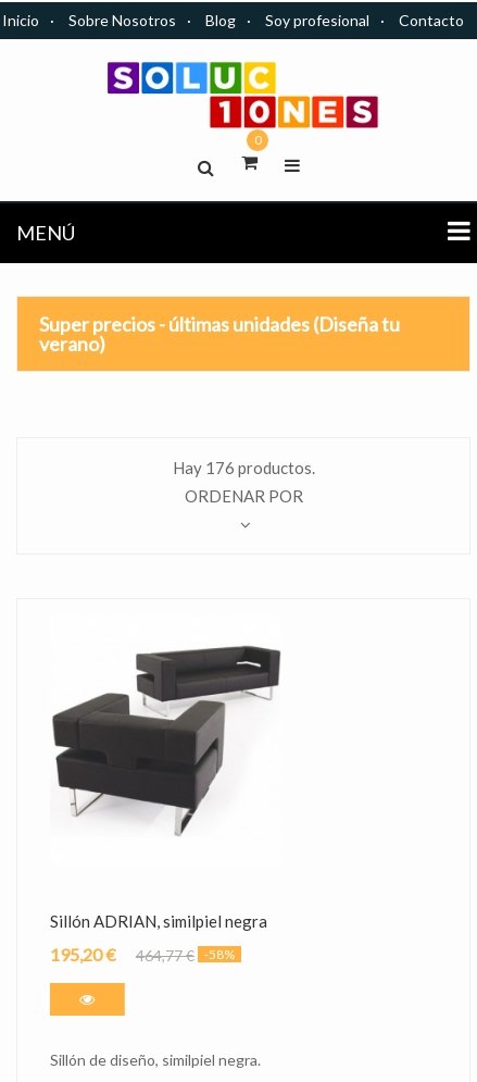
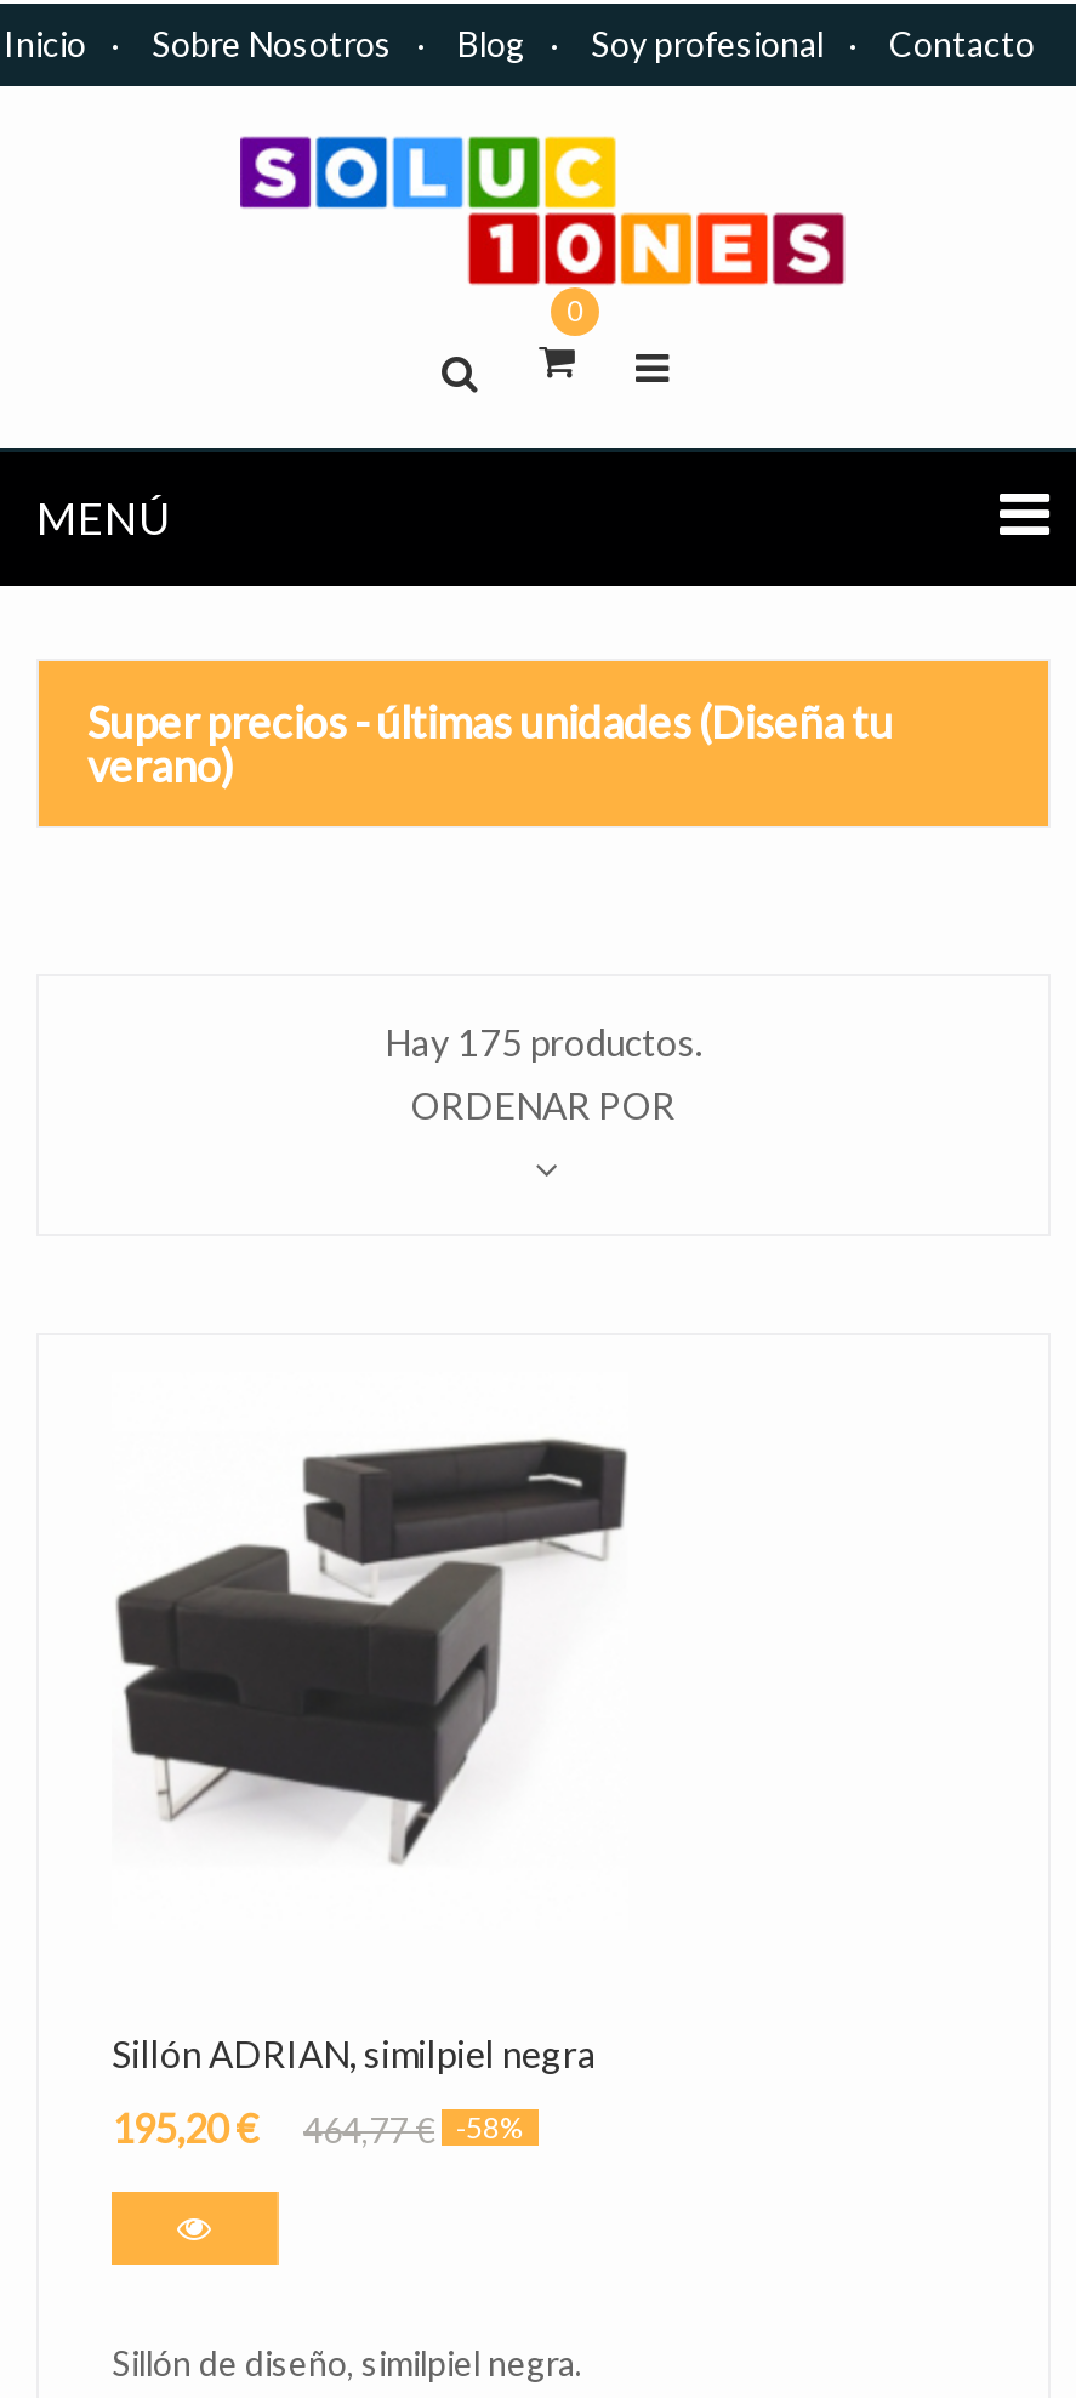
- Hay 176 productos.
+ Hay 175 productos.
